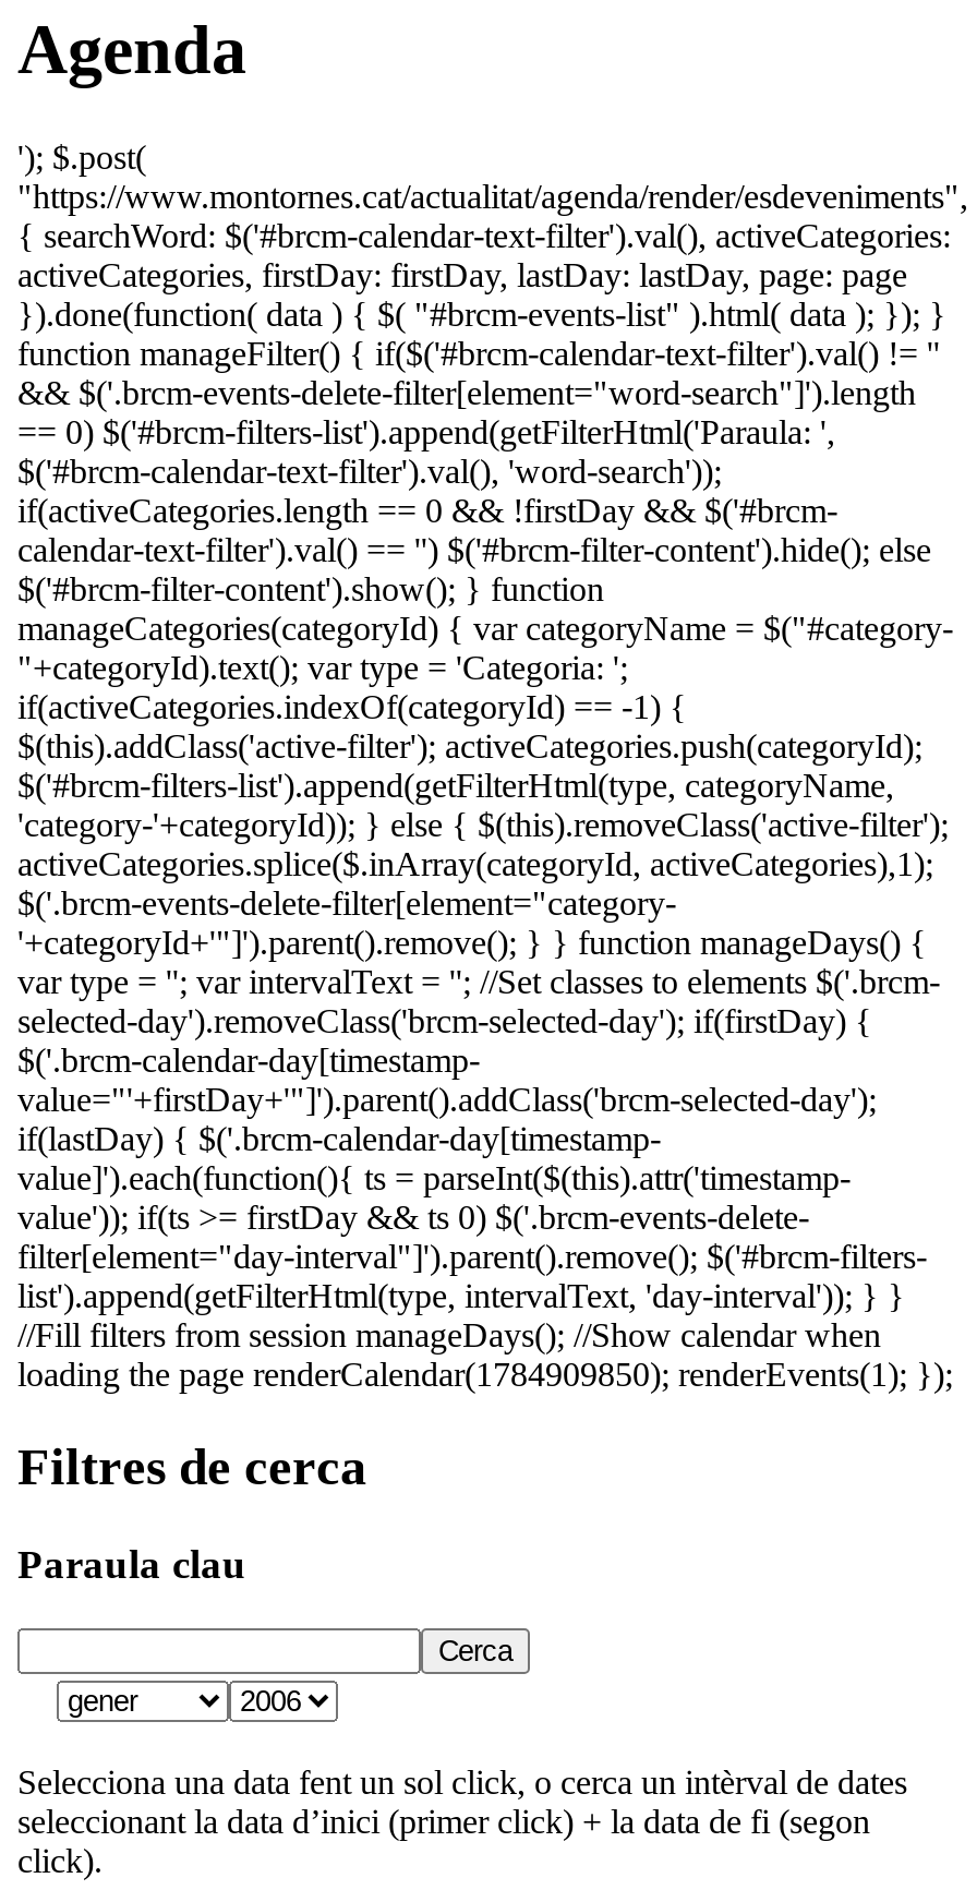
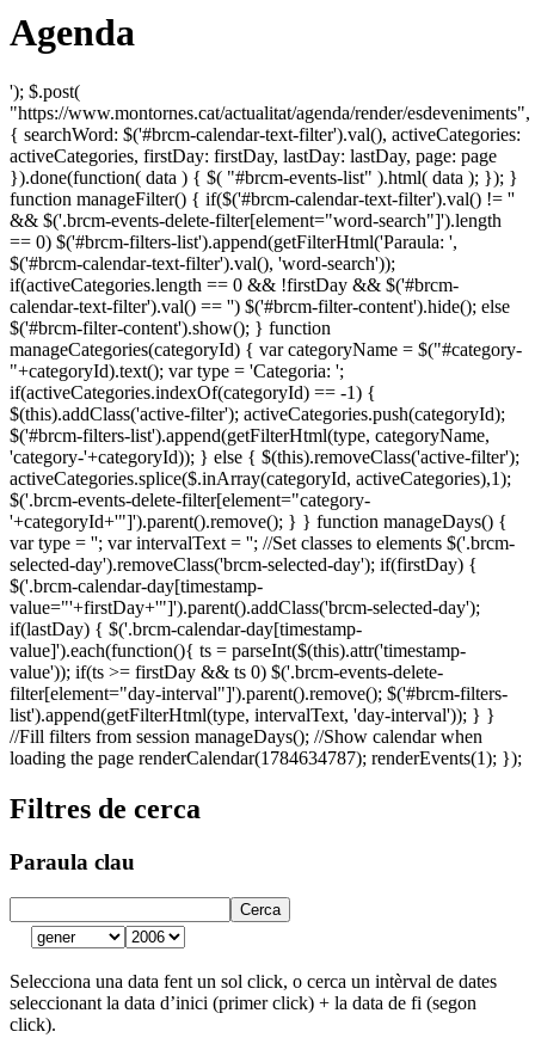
- loading the page renderCalendar(1784909850); renderEvents(1); });
+ loading the page renderCalendar(1784634787); renderEvents(1); });
